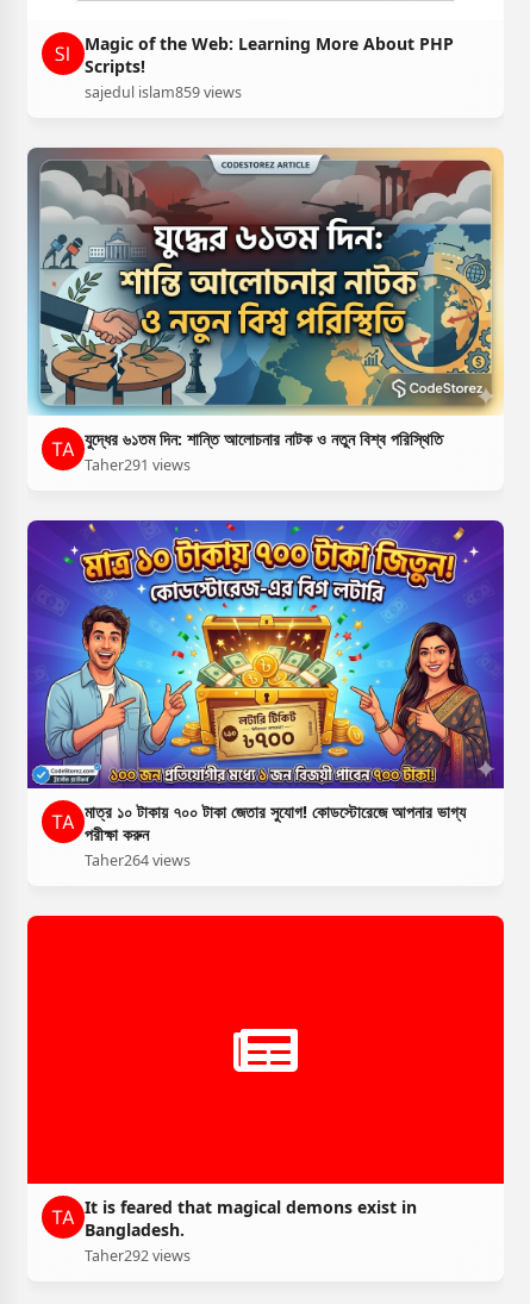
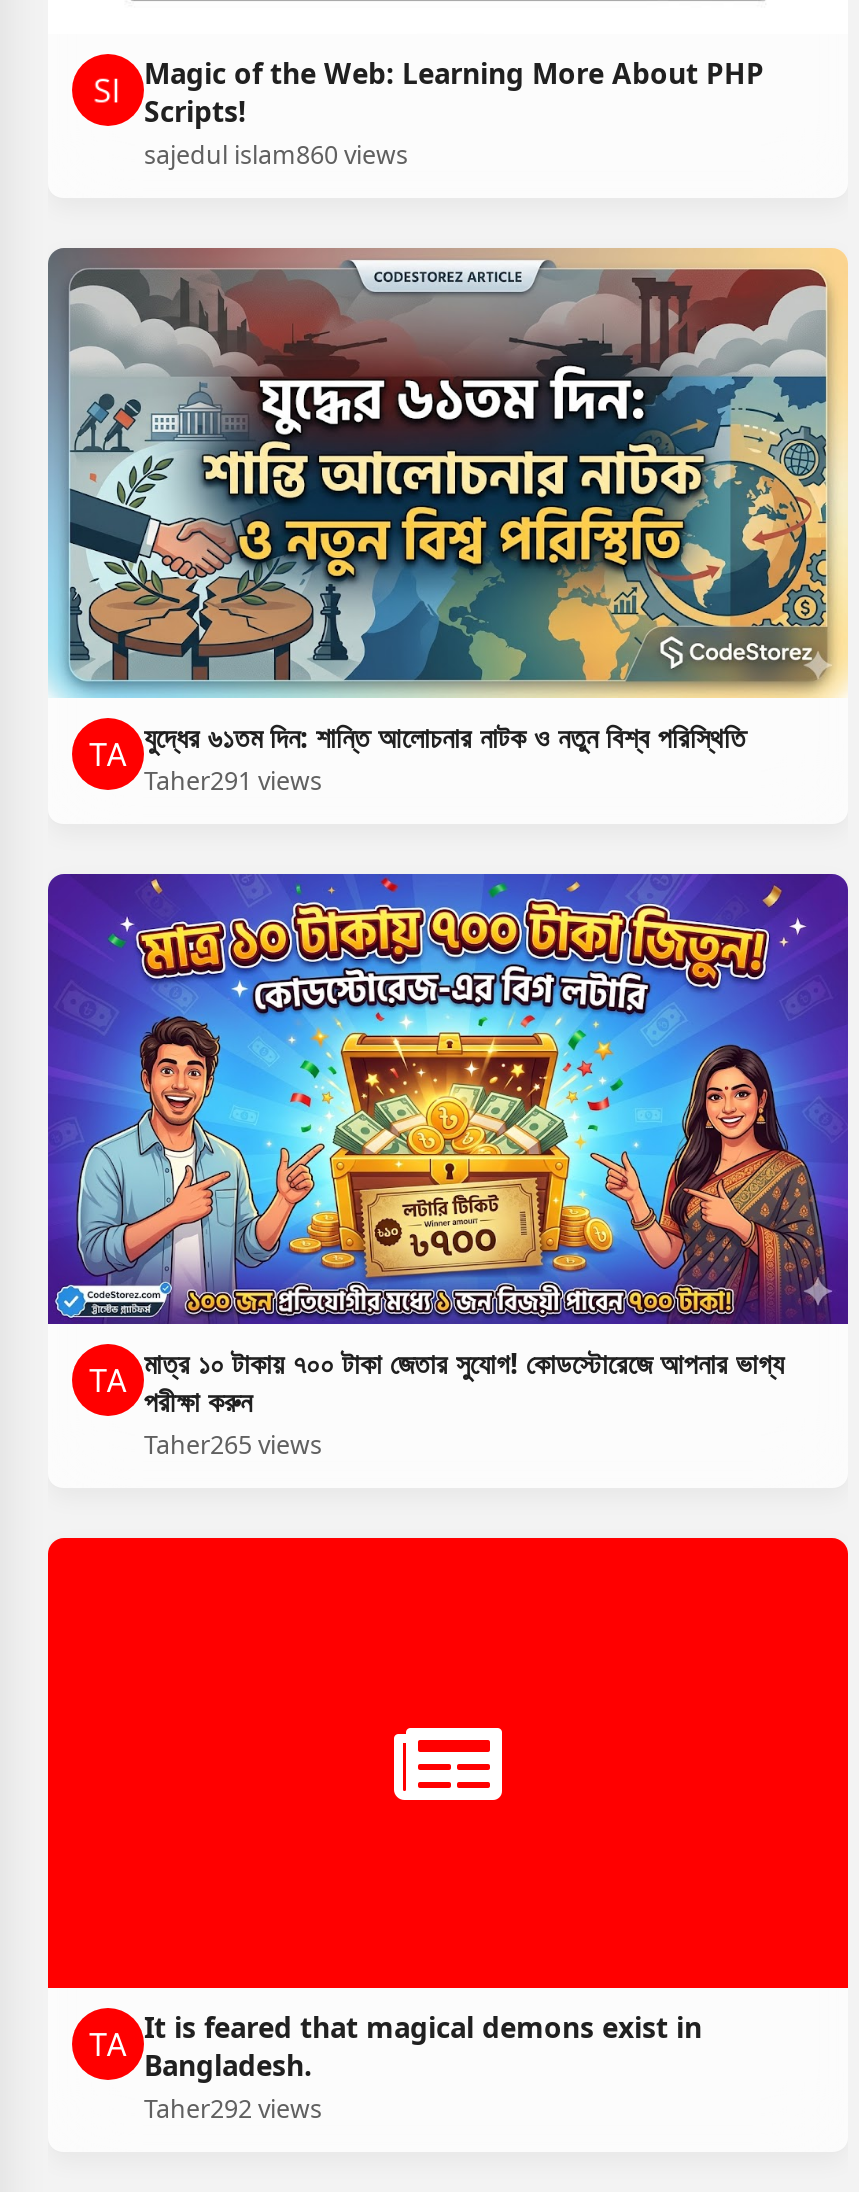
- sajedul islam859 views
+ sajedul islam860 views

- Taher264 views
+ Taher265 views
